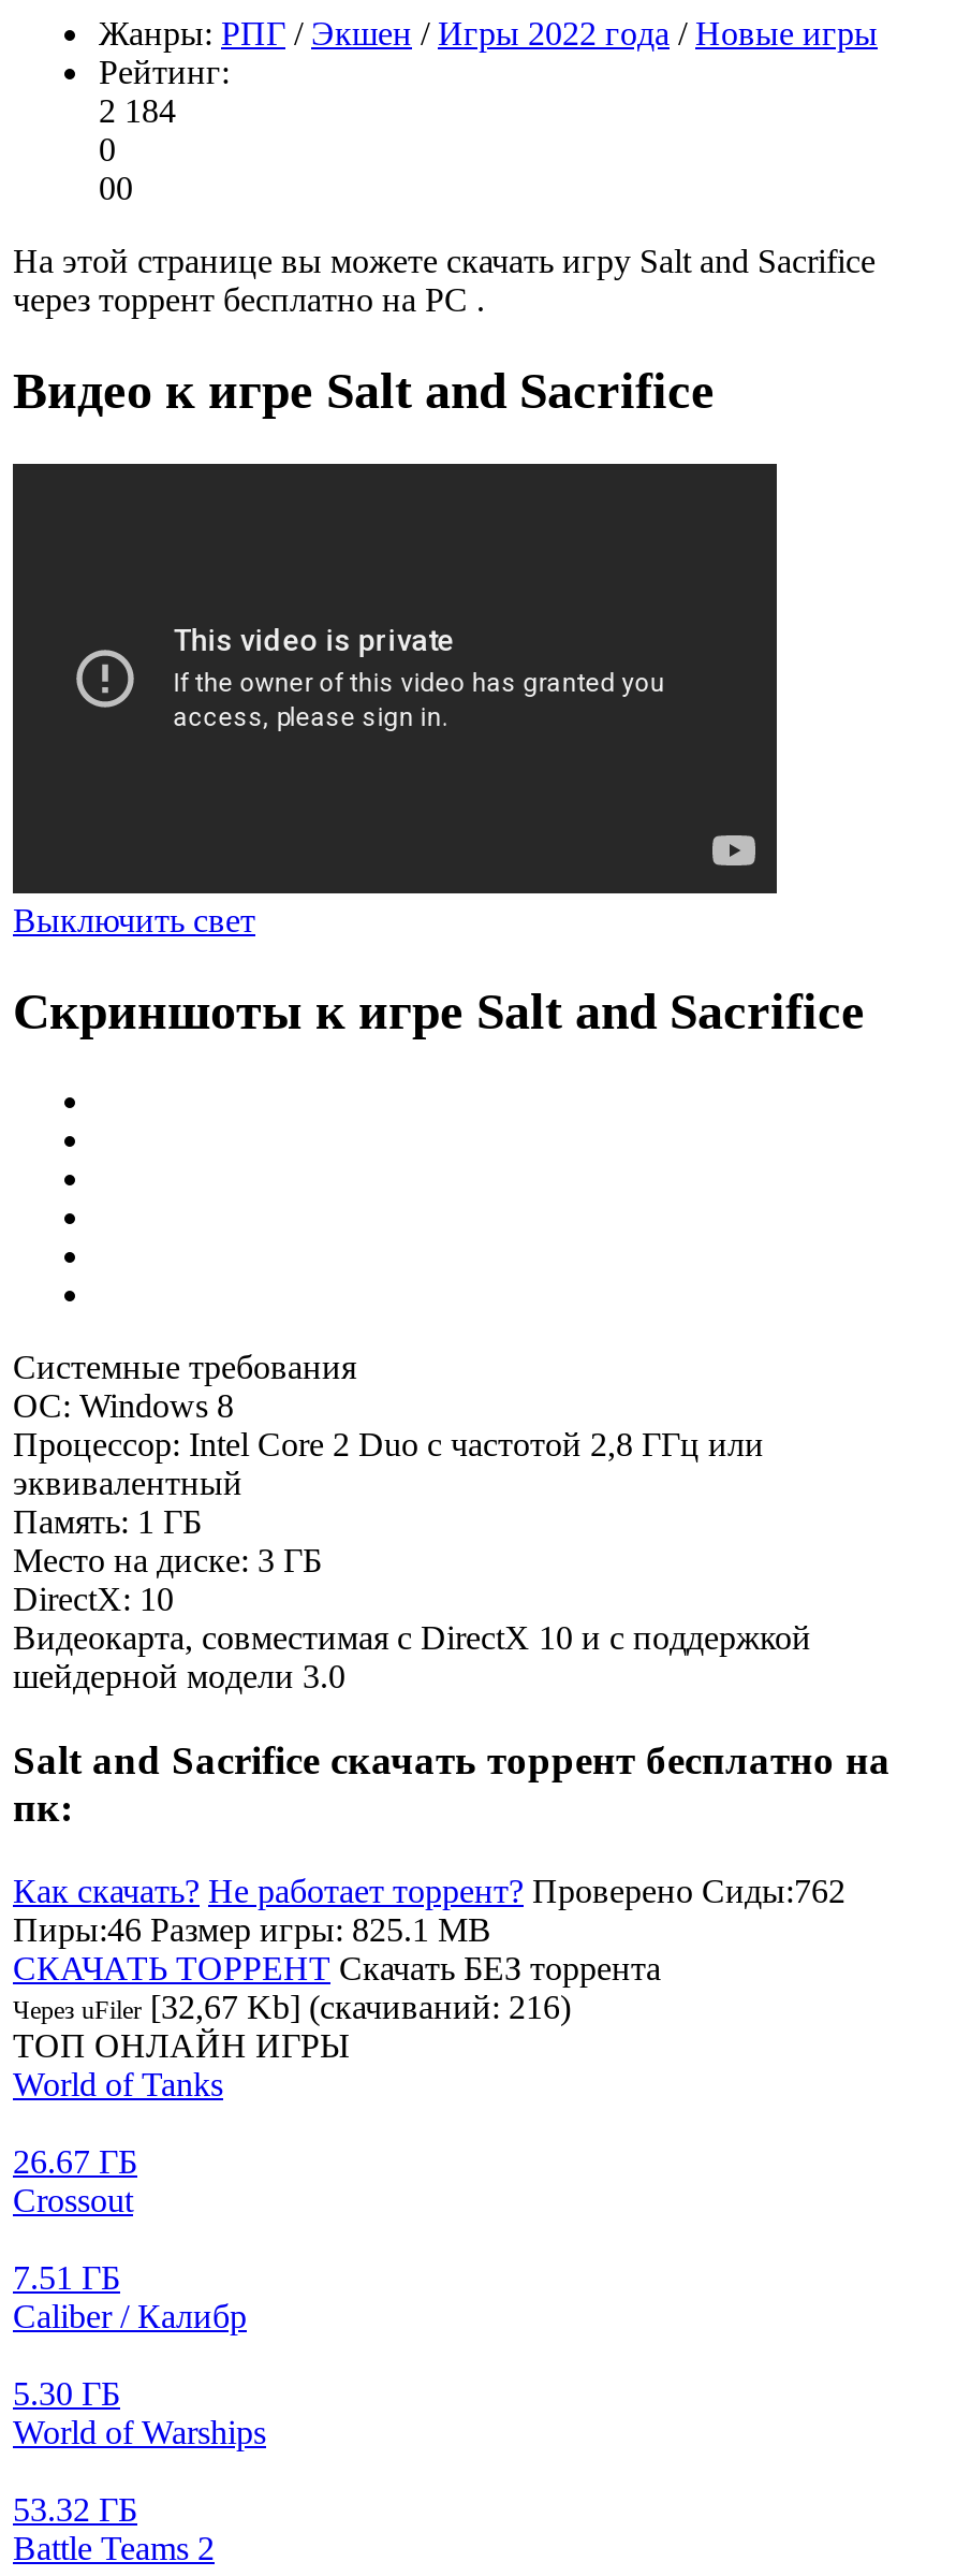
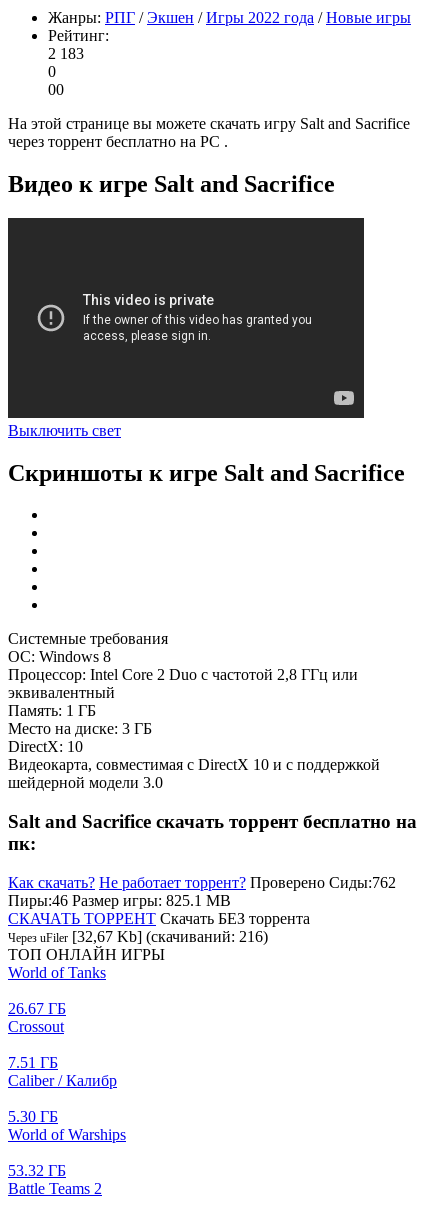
- 2 184
+ 2 183
